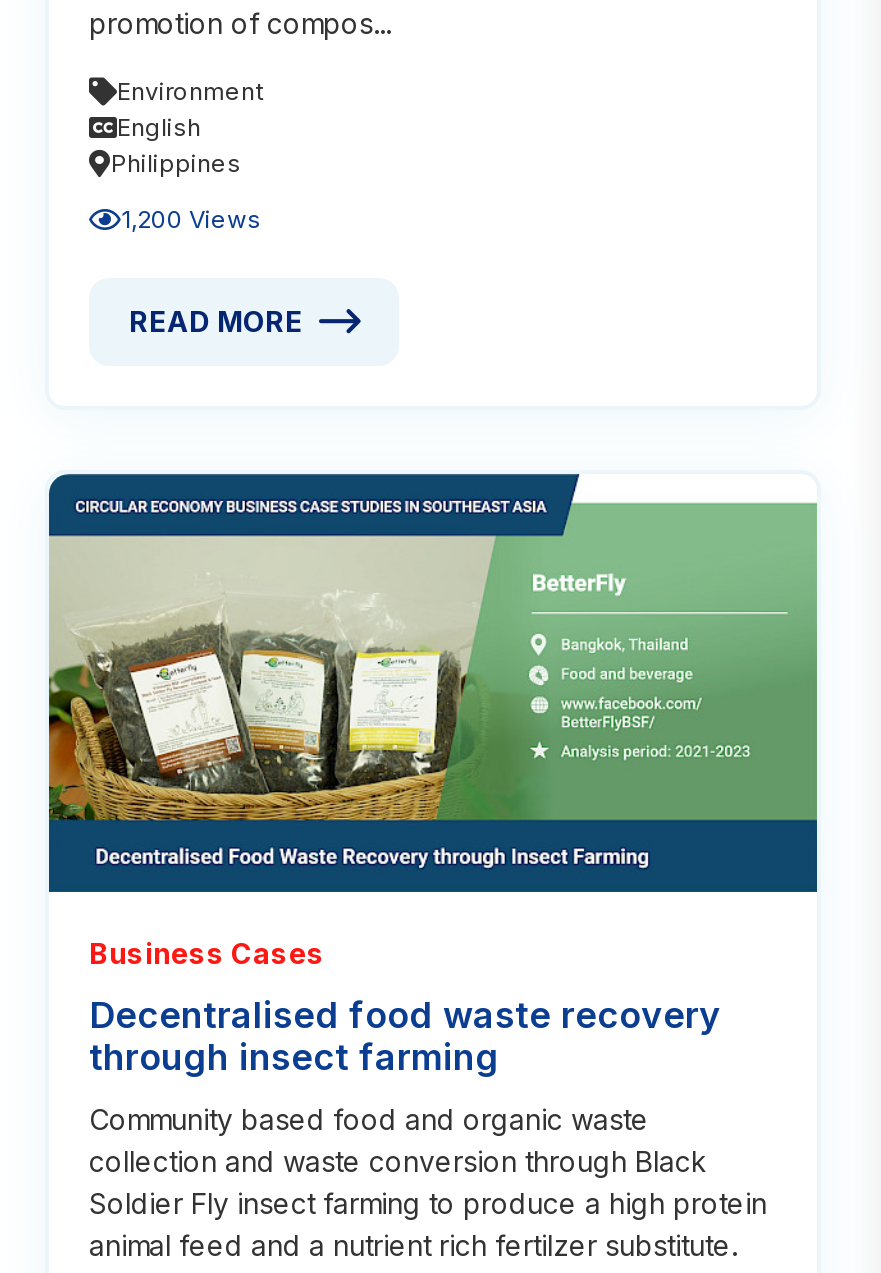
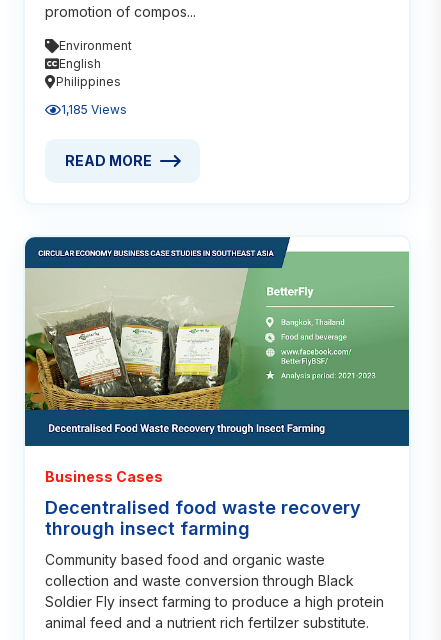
- 1,200 Views
+ 1,185 Views
